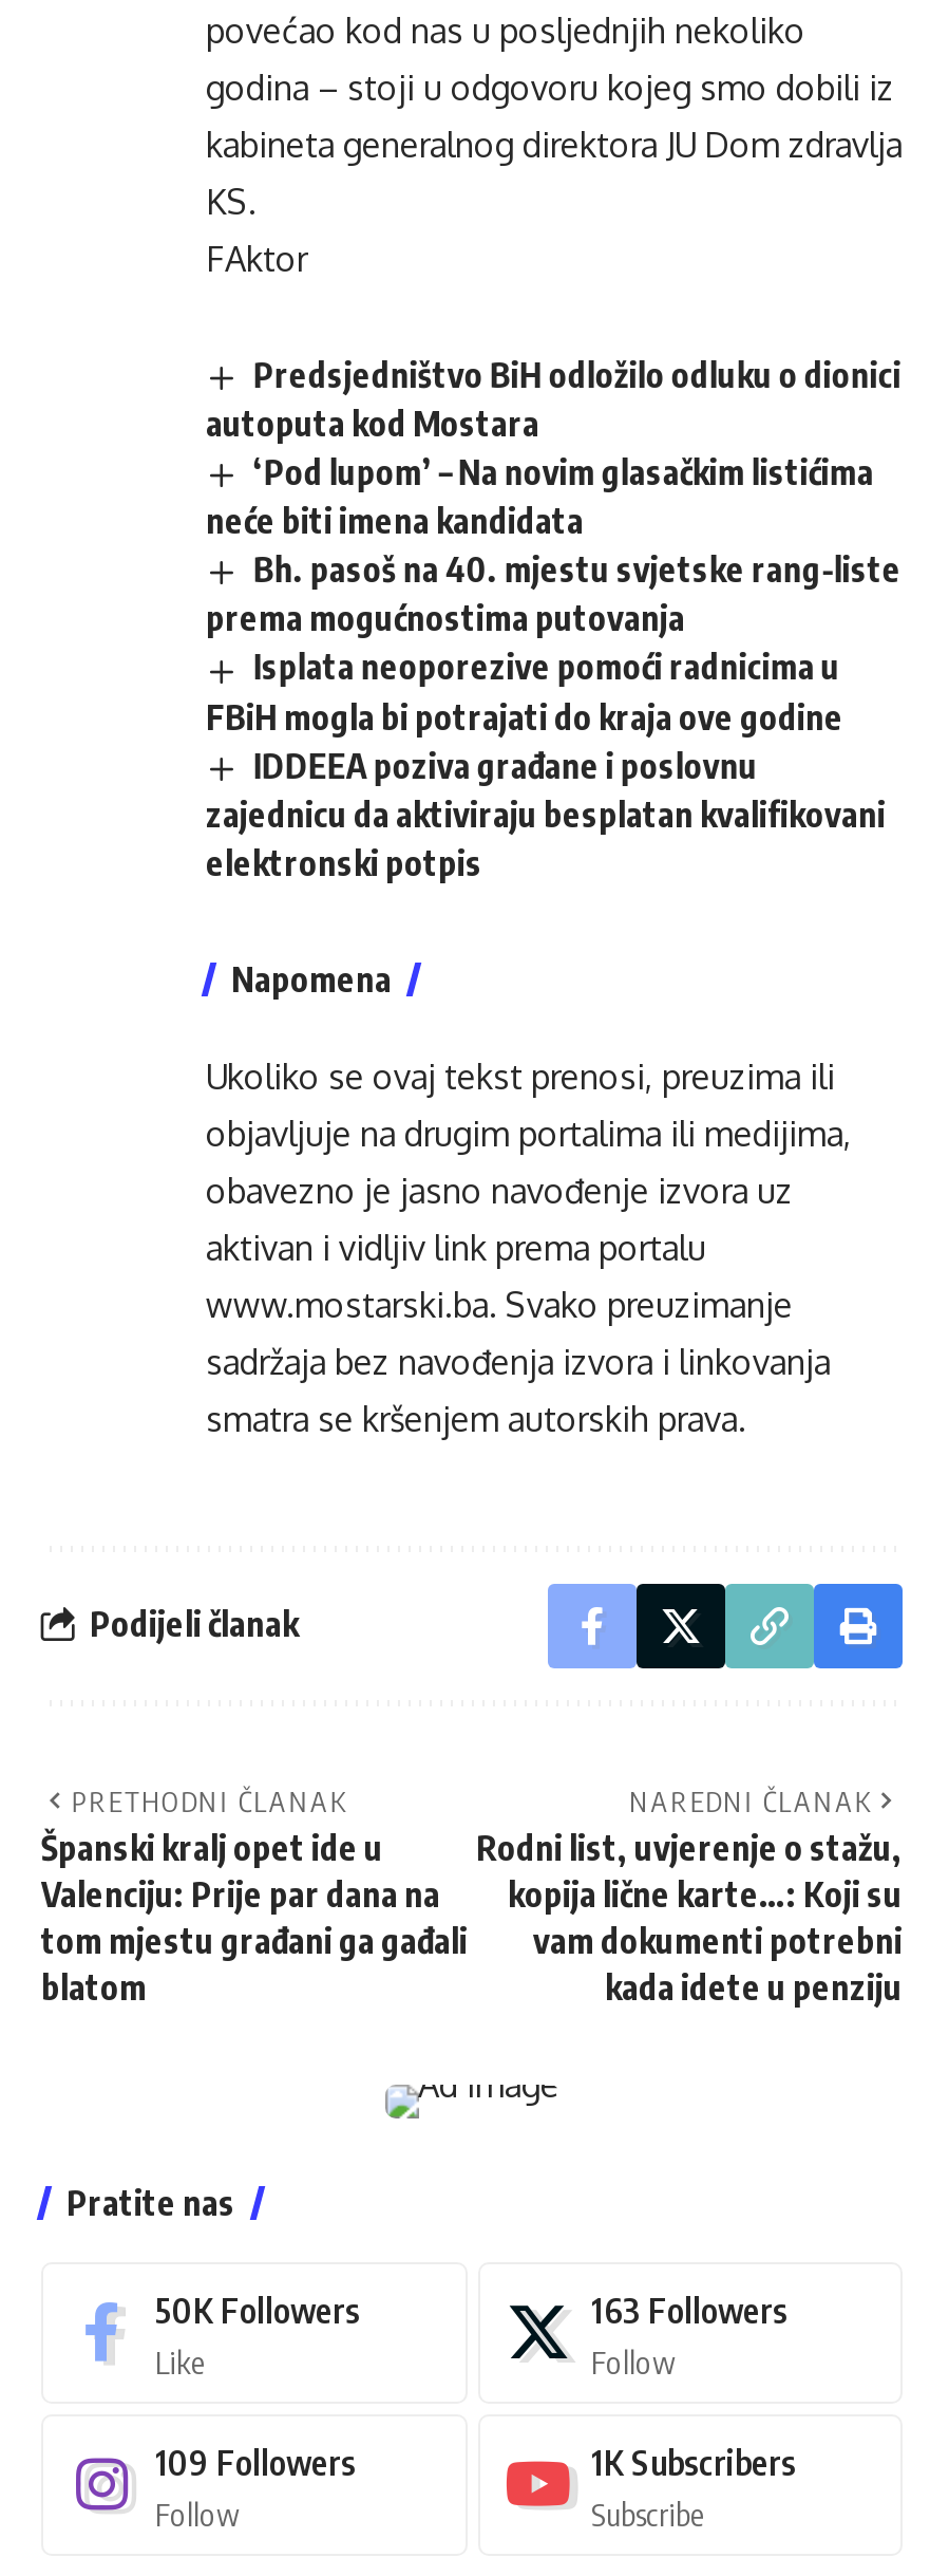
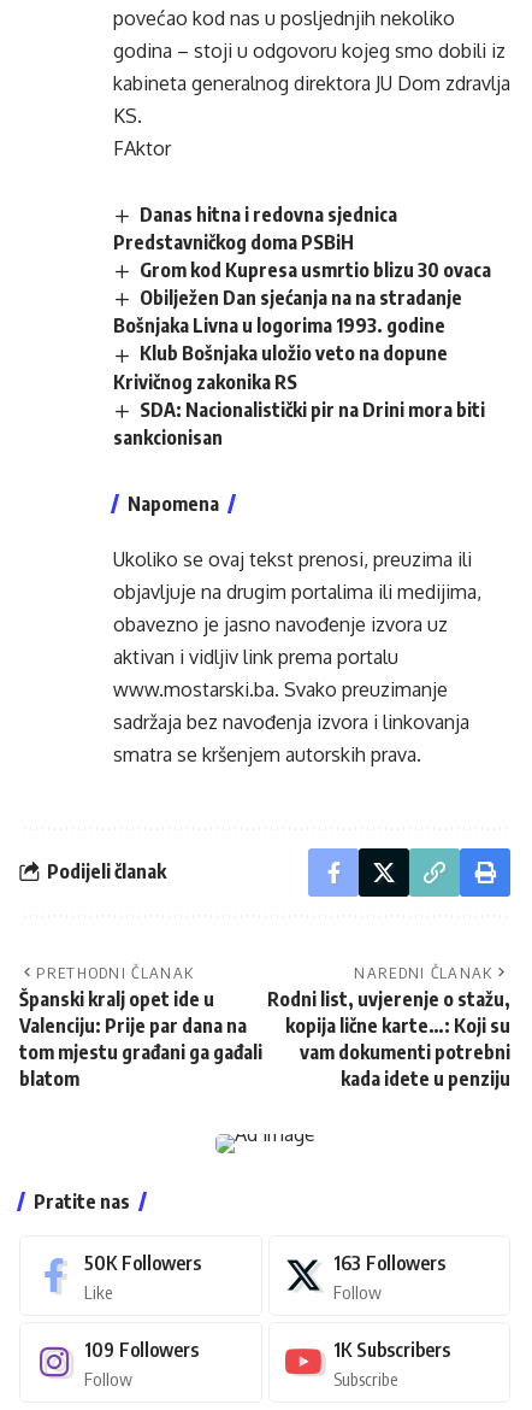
- Predsjedništvo BiH odložilo odluku o dionici
- autoputa kod Mostara
- ‘Pod lupom’ – Na novim glasačkim listićima
- neće biti imena kandidata
- Bh. pasoš na 40. mjestu svjetske rang-liste
- prema mogućnostima putovanja
- Isplata neoporezive pomoći radnicima u
- FBiH mogla bi potrajati do kraja ove godine
- IDDEEA poziva građane i poslovnu
- zajednicu da aktiviraju besplatan kvalifikovani
- elektronski potpis
+ Danas hitna i redovna sjednica
+ Predstavničkog doma PSBiH
+ Grom kod Kupresa usmrtio blizu 30 ovaca
+ Obilježen Dan sjećanja na na stradanje
+ Bošnjaka Livna u logorima 1993. godine
+ Klub Bošnjaka uložio veto na dopune
+ Krivičnog zakonika RS
+ SDA: Nacionalistički pir na Drini mora biti
+ sankcionisan
